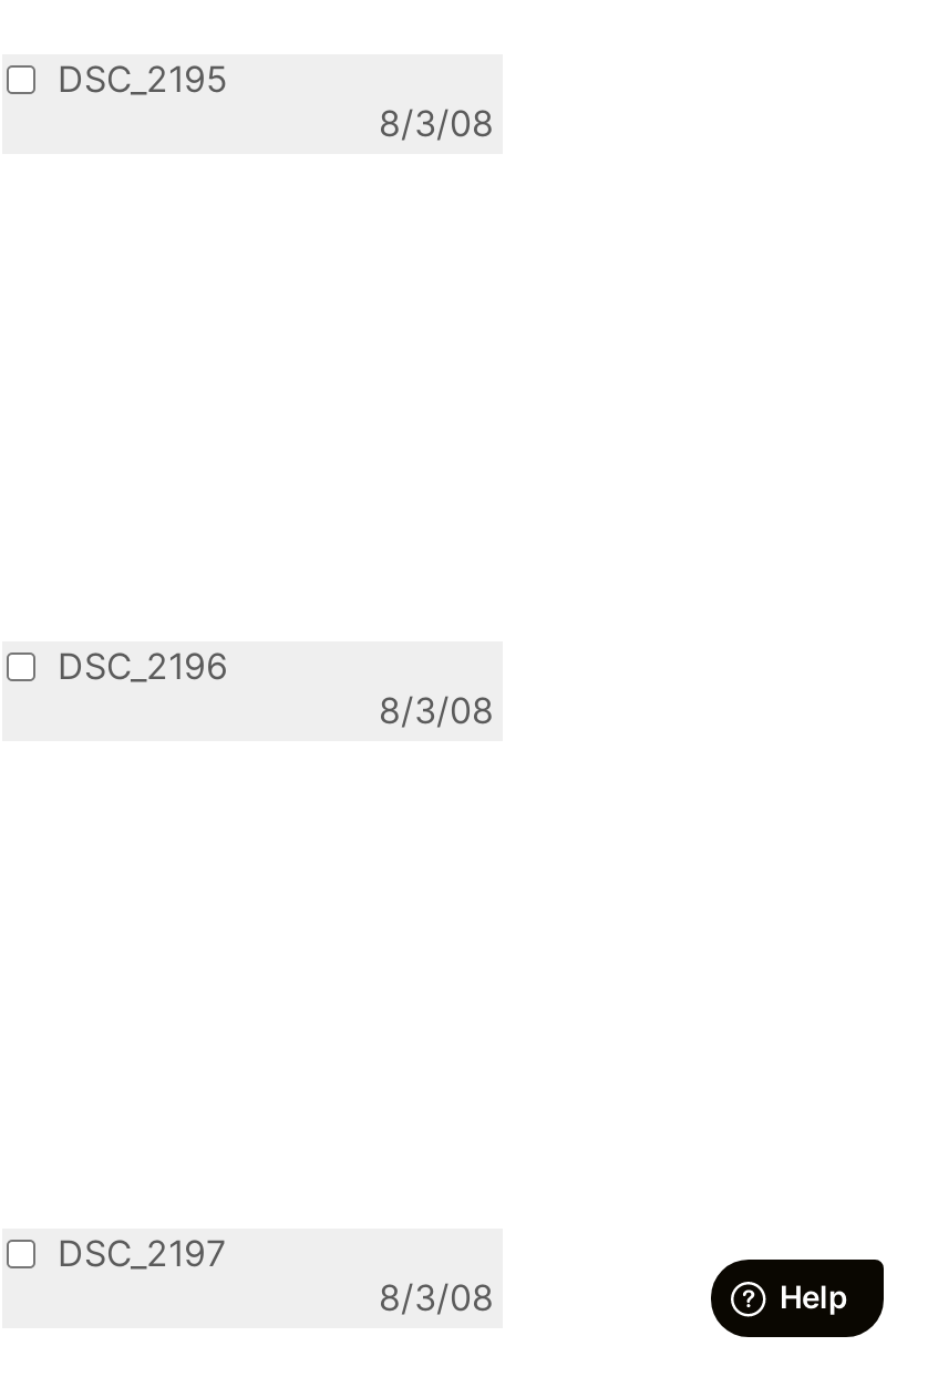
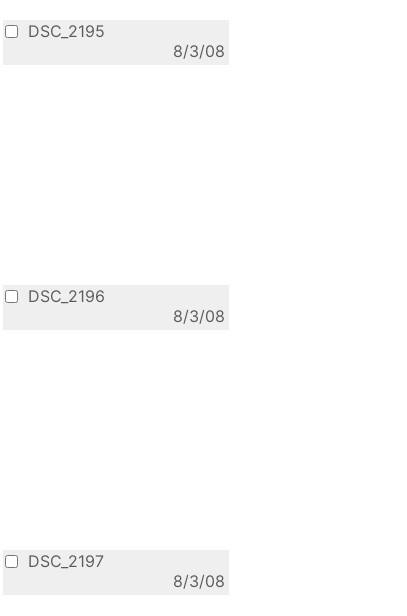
- [image]
